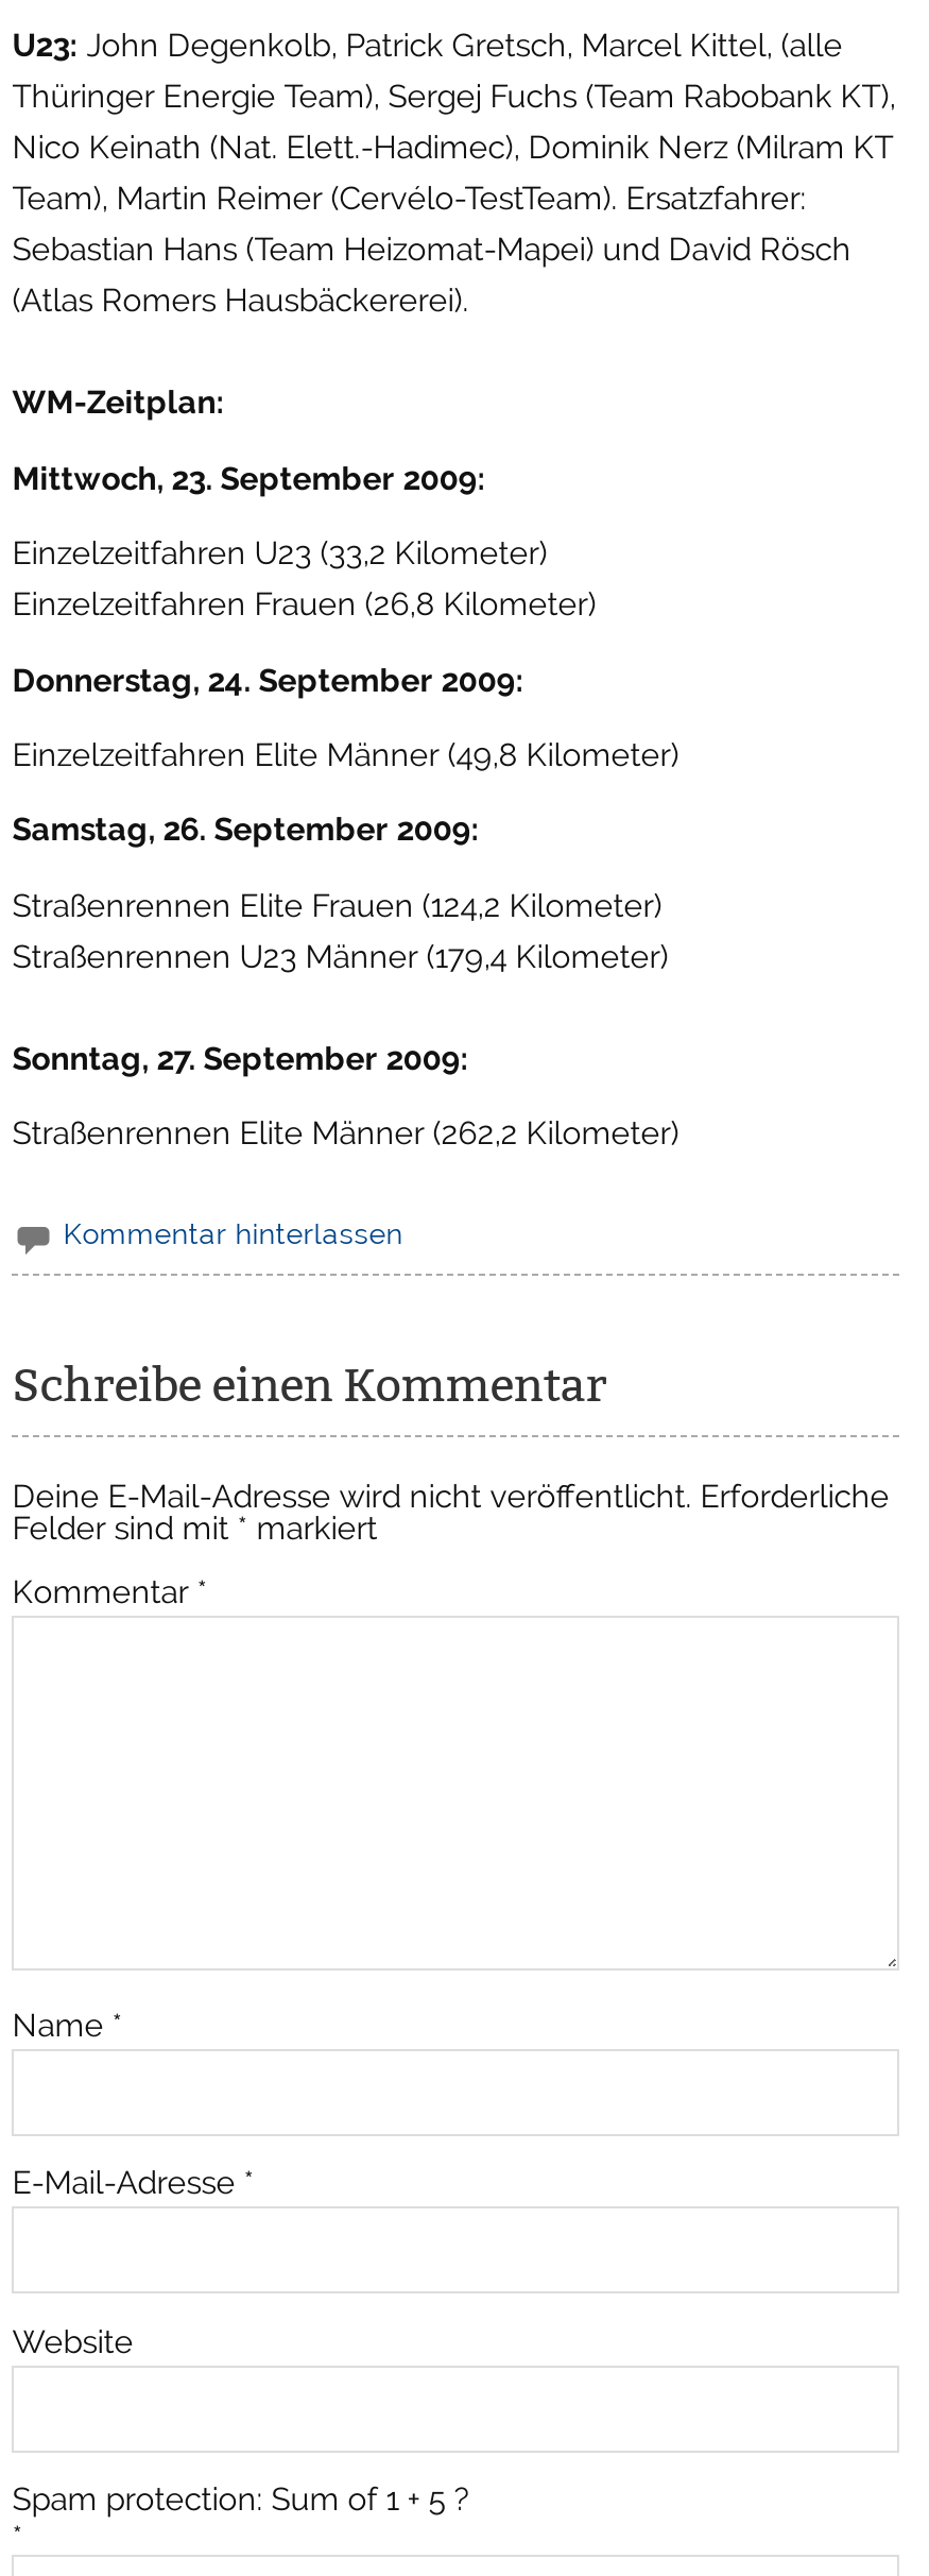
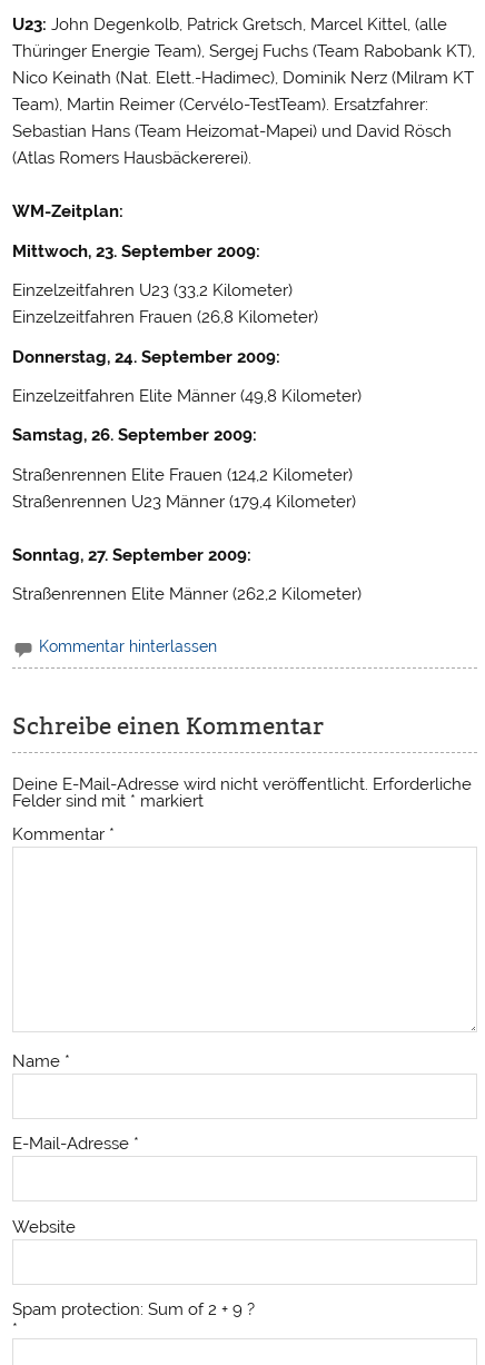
- Spam protection: Sum of 1 + 5 ?
+ Spam protection: Sum of 2 + 9 ?
